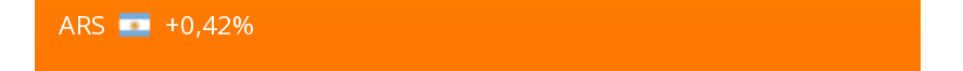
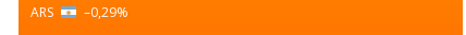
- ARS +0,42%
+ ARS –0,29%
